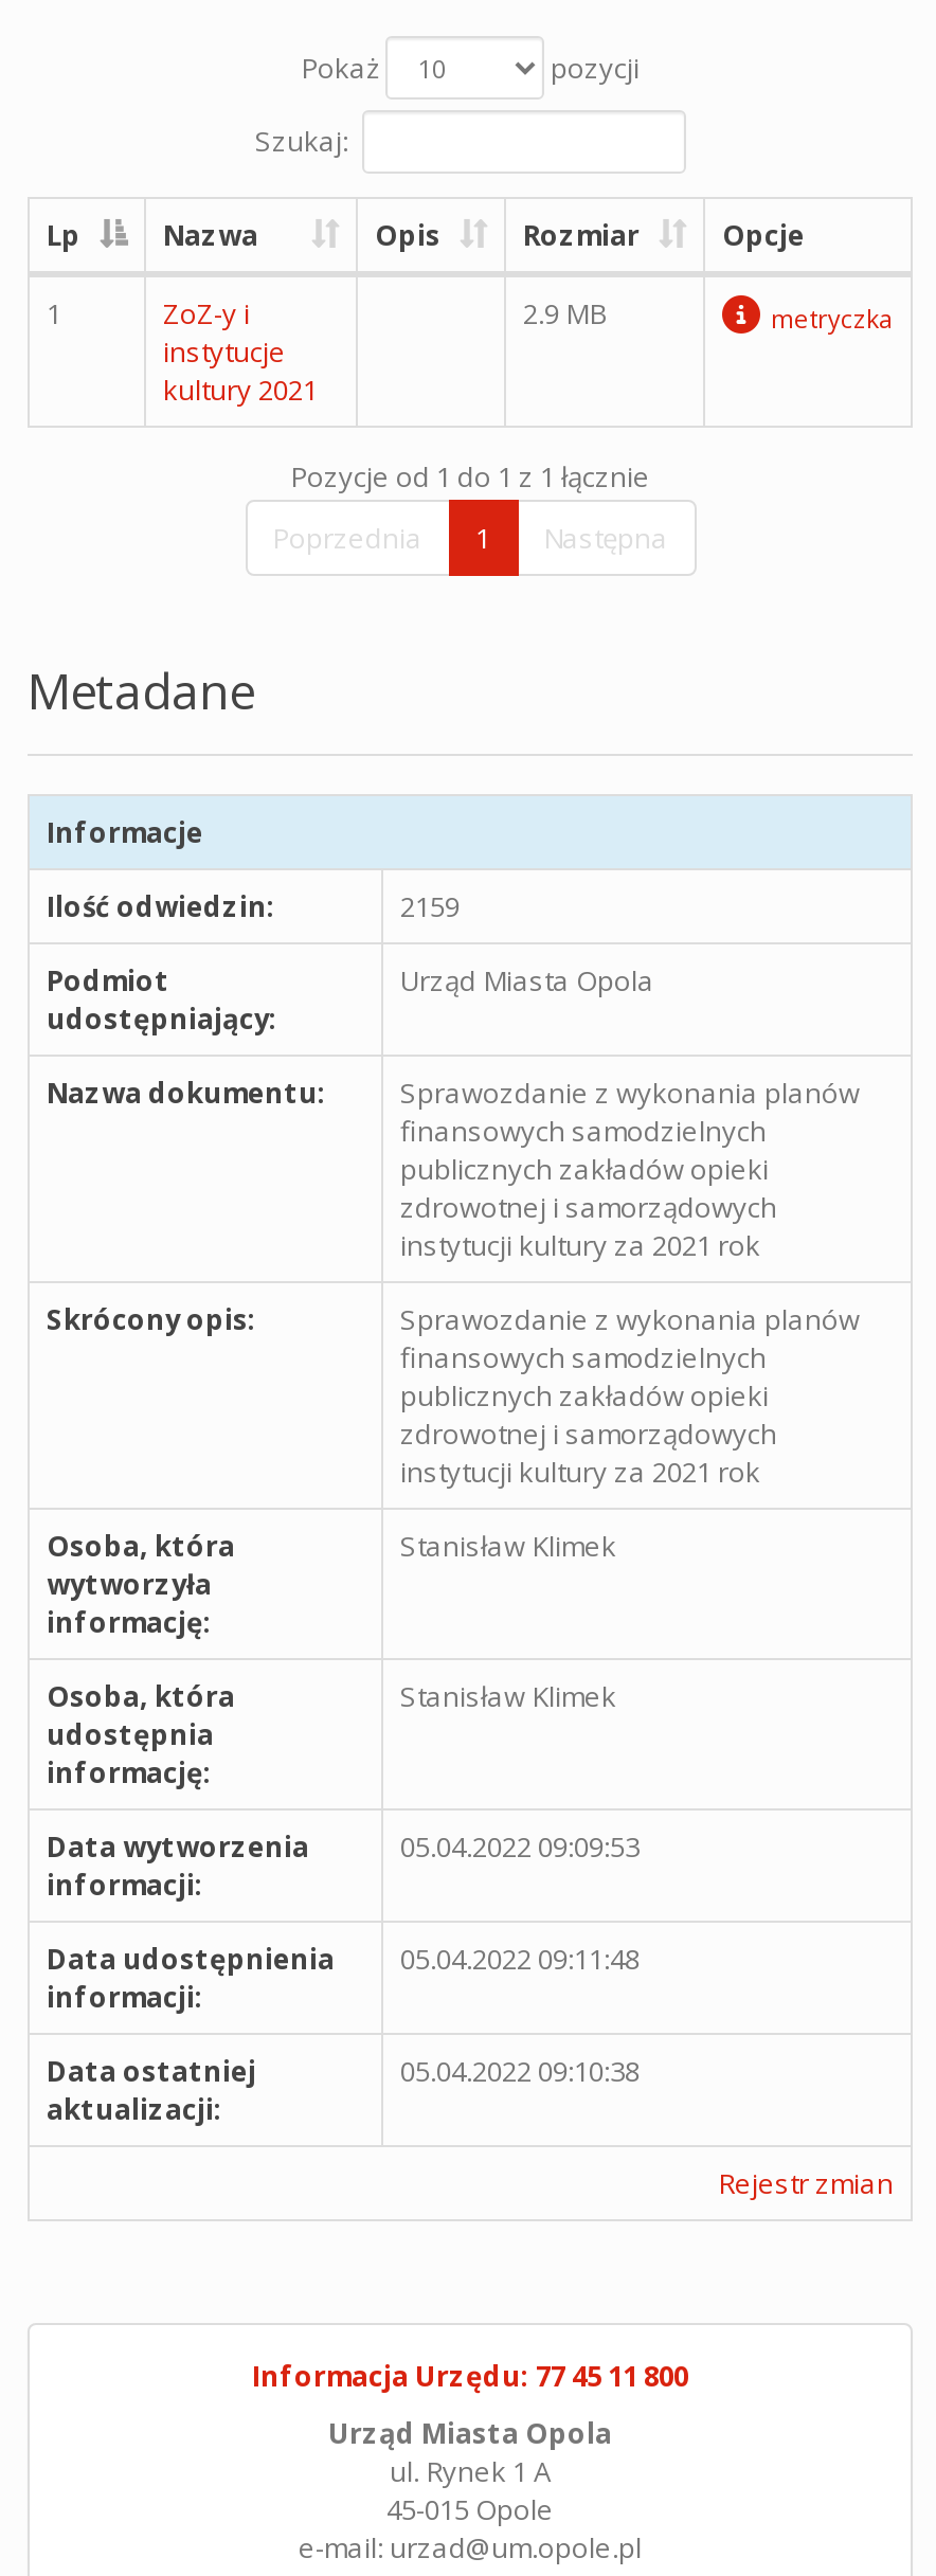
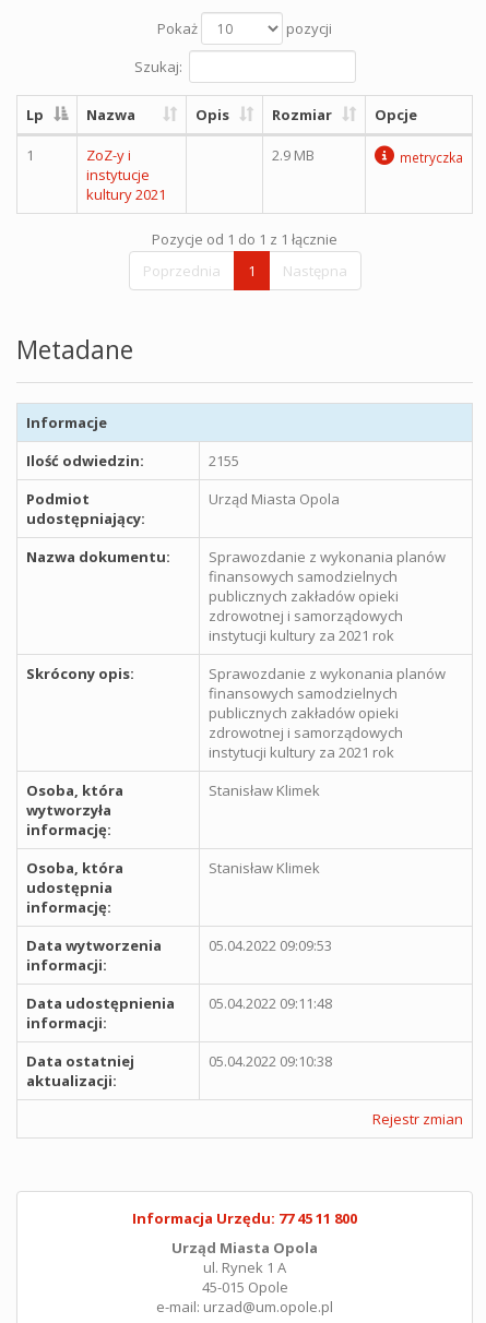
- 2159
+ 2155
